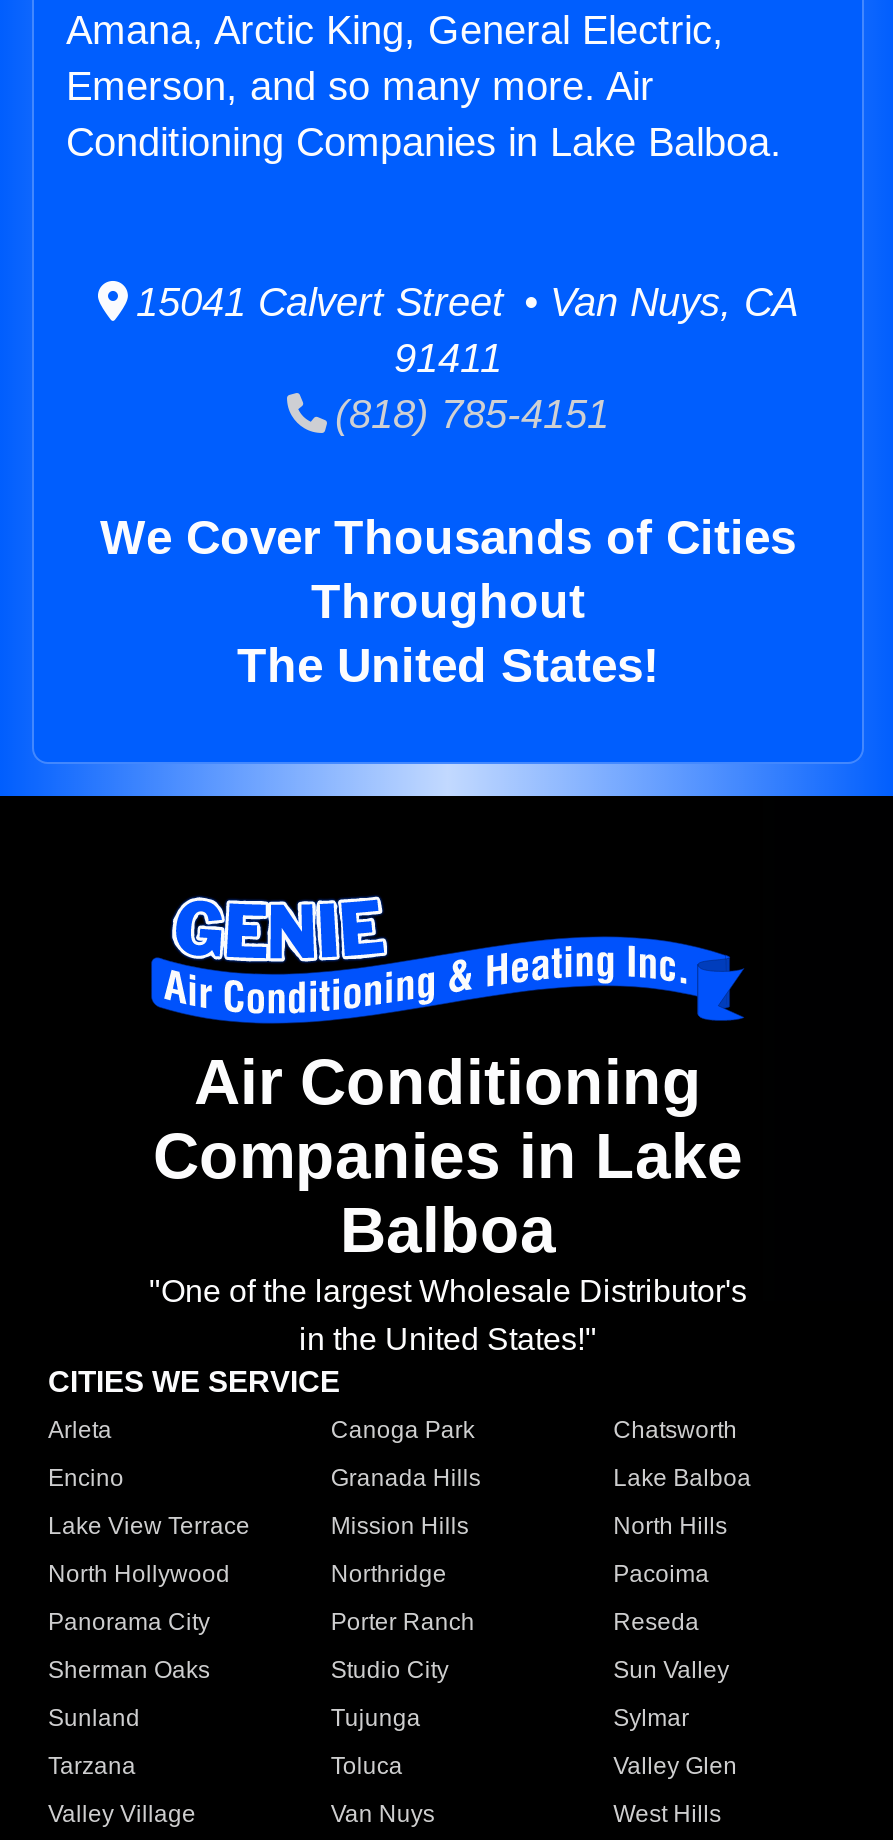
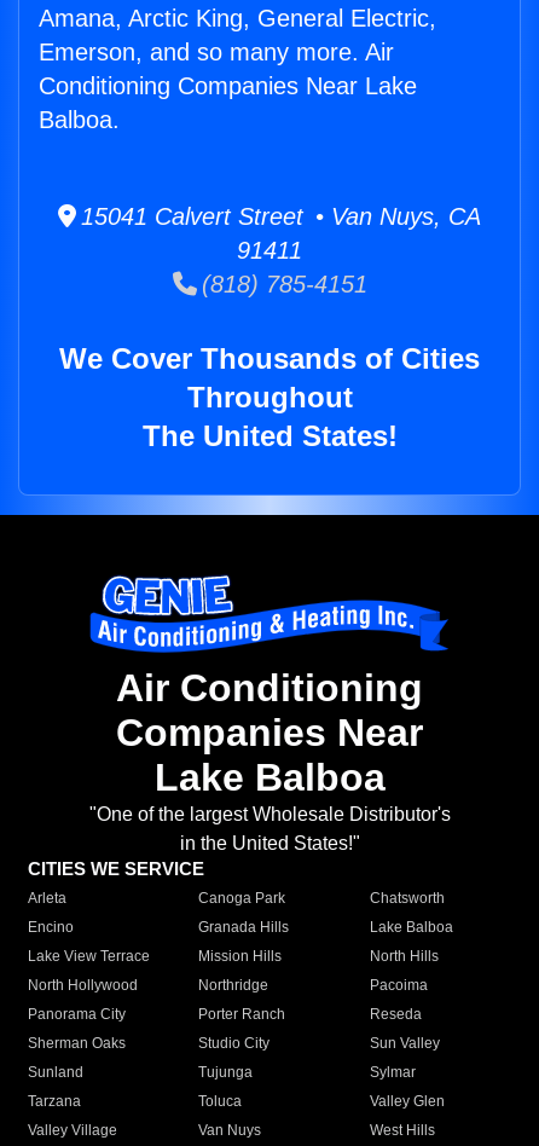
- Conditioning Companies in Lake Balboa.
+ Conditioning Companies Near Lake
+ Balboa.

- Companies in Lake
- Balboa
+ Companies Near
+ Lake Balboa
